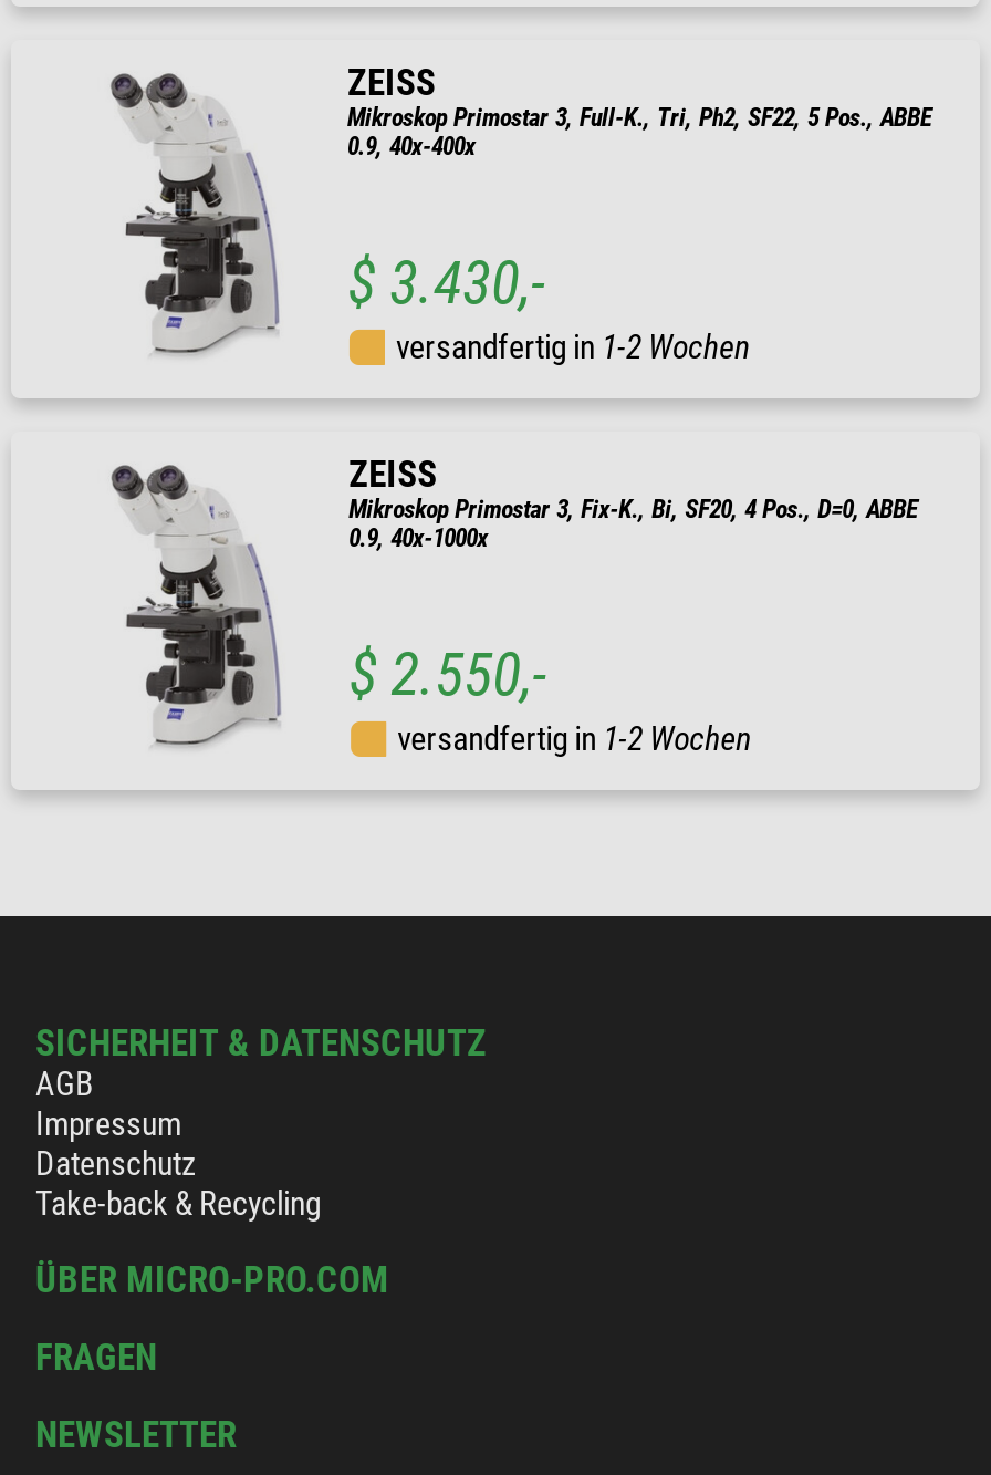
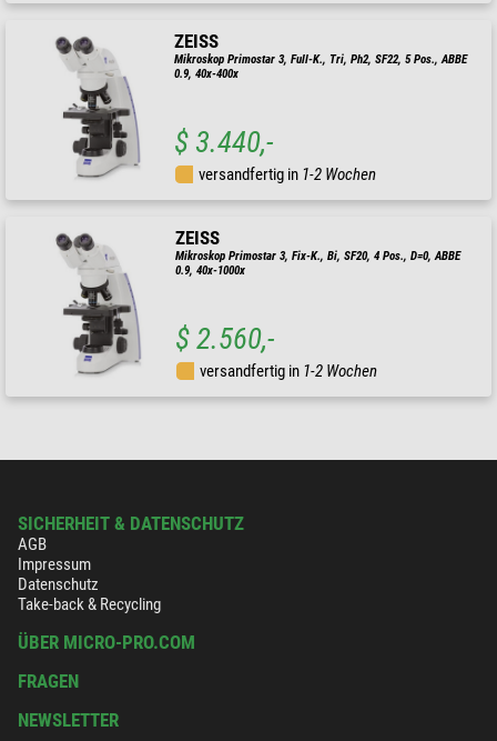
- $ 3.430,-
+ $ 3.440,-

- $ 2.550,-
+ $ 2.560,-
